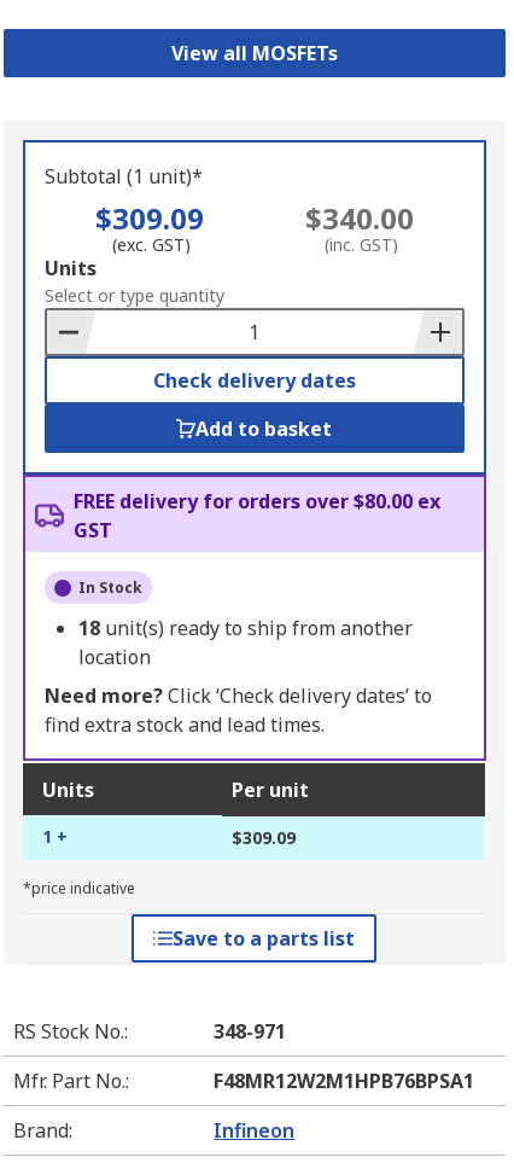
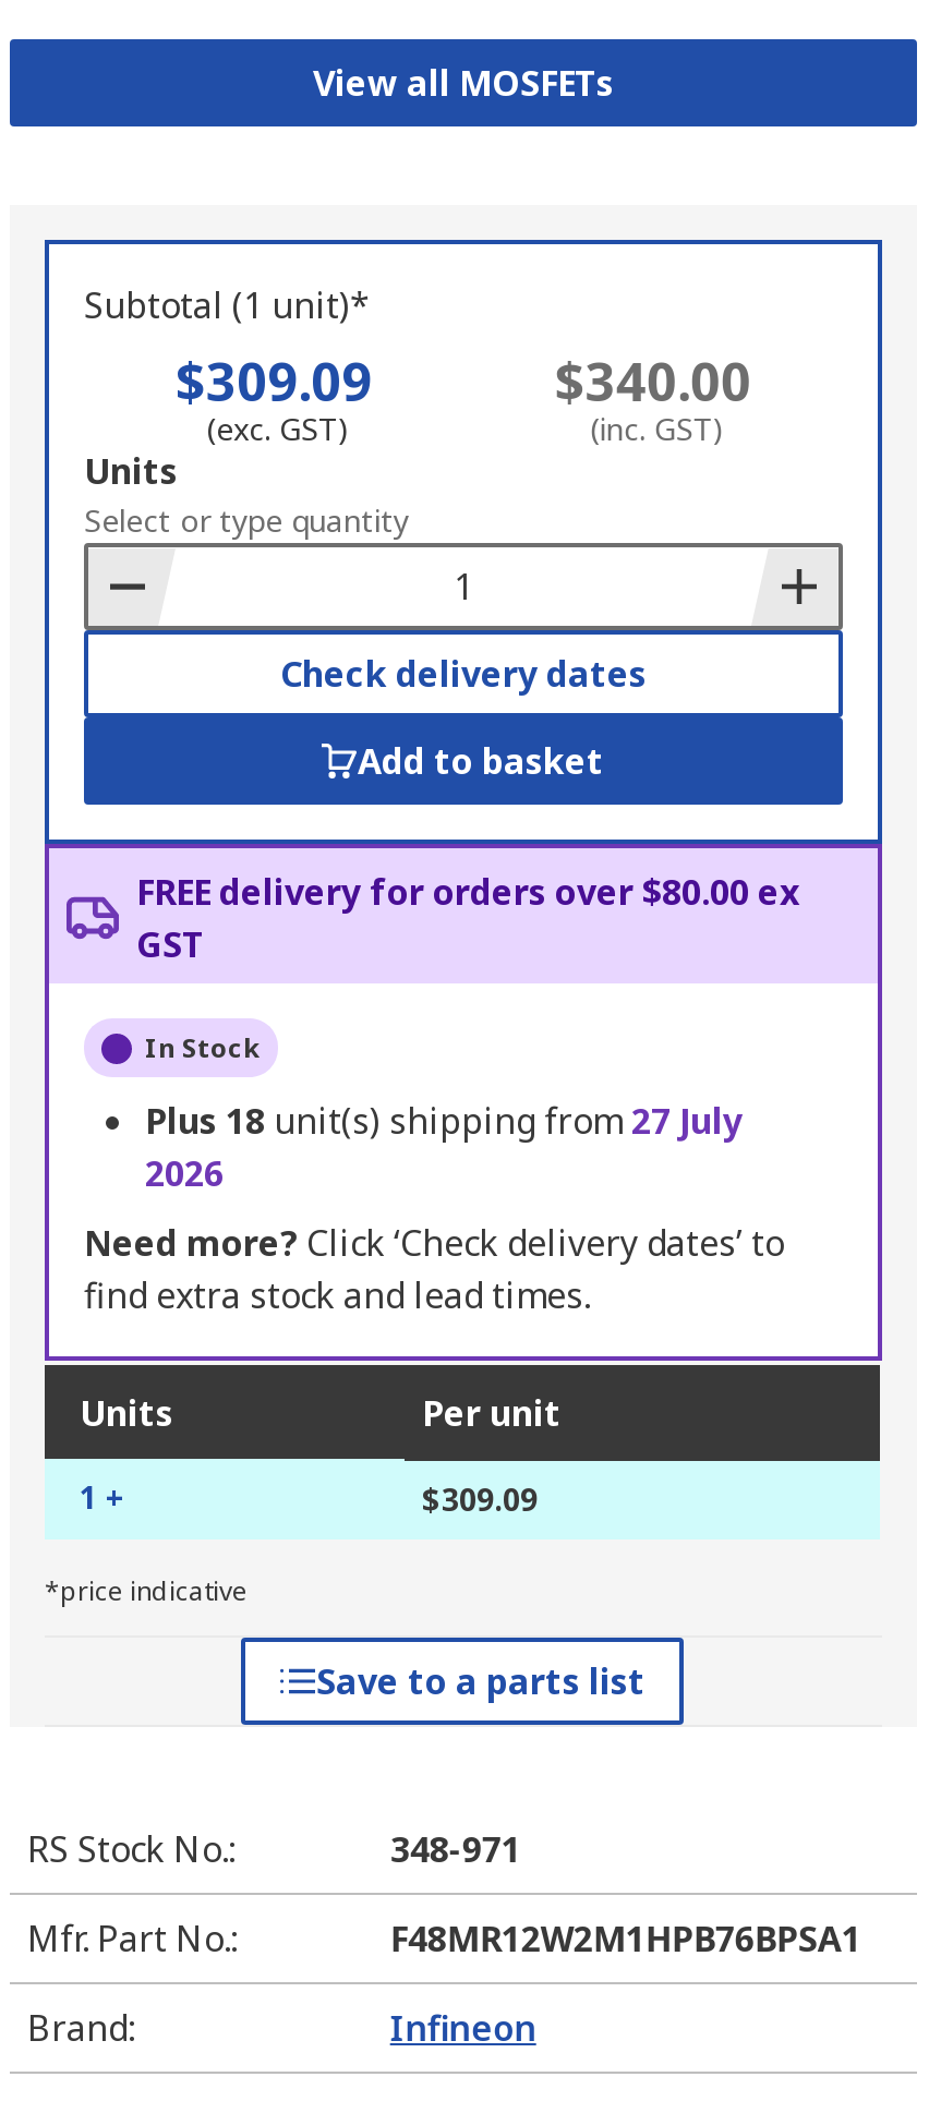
- 18 unit(s) ready to ship from another
- location
+ Plus 18 unit(s) shipping from 27 July
+ 2026
